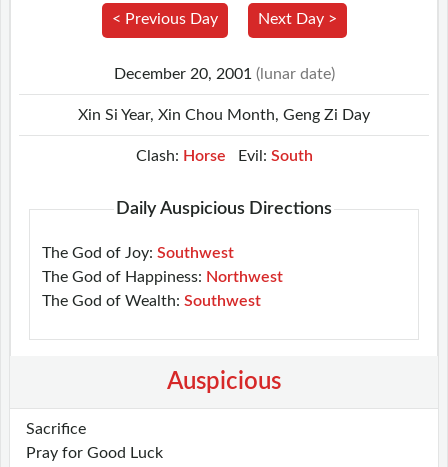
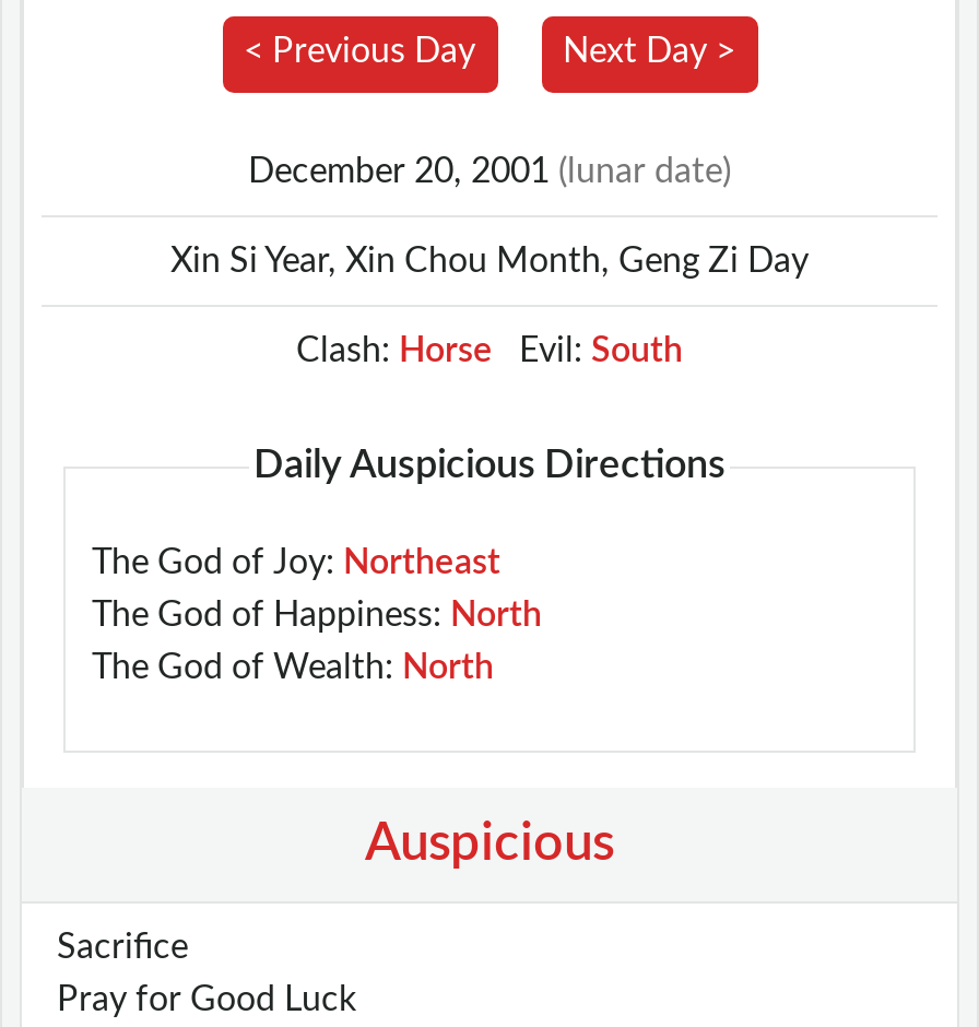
- The God of Joy: Southwest
+ The God of Joy: Northeast

- The God of Happiness: Northwest
+ The God of Happiness: North

- The God of Wealth: Southwest
+ The God of Wealth: North
